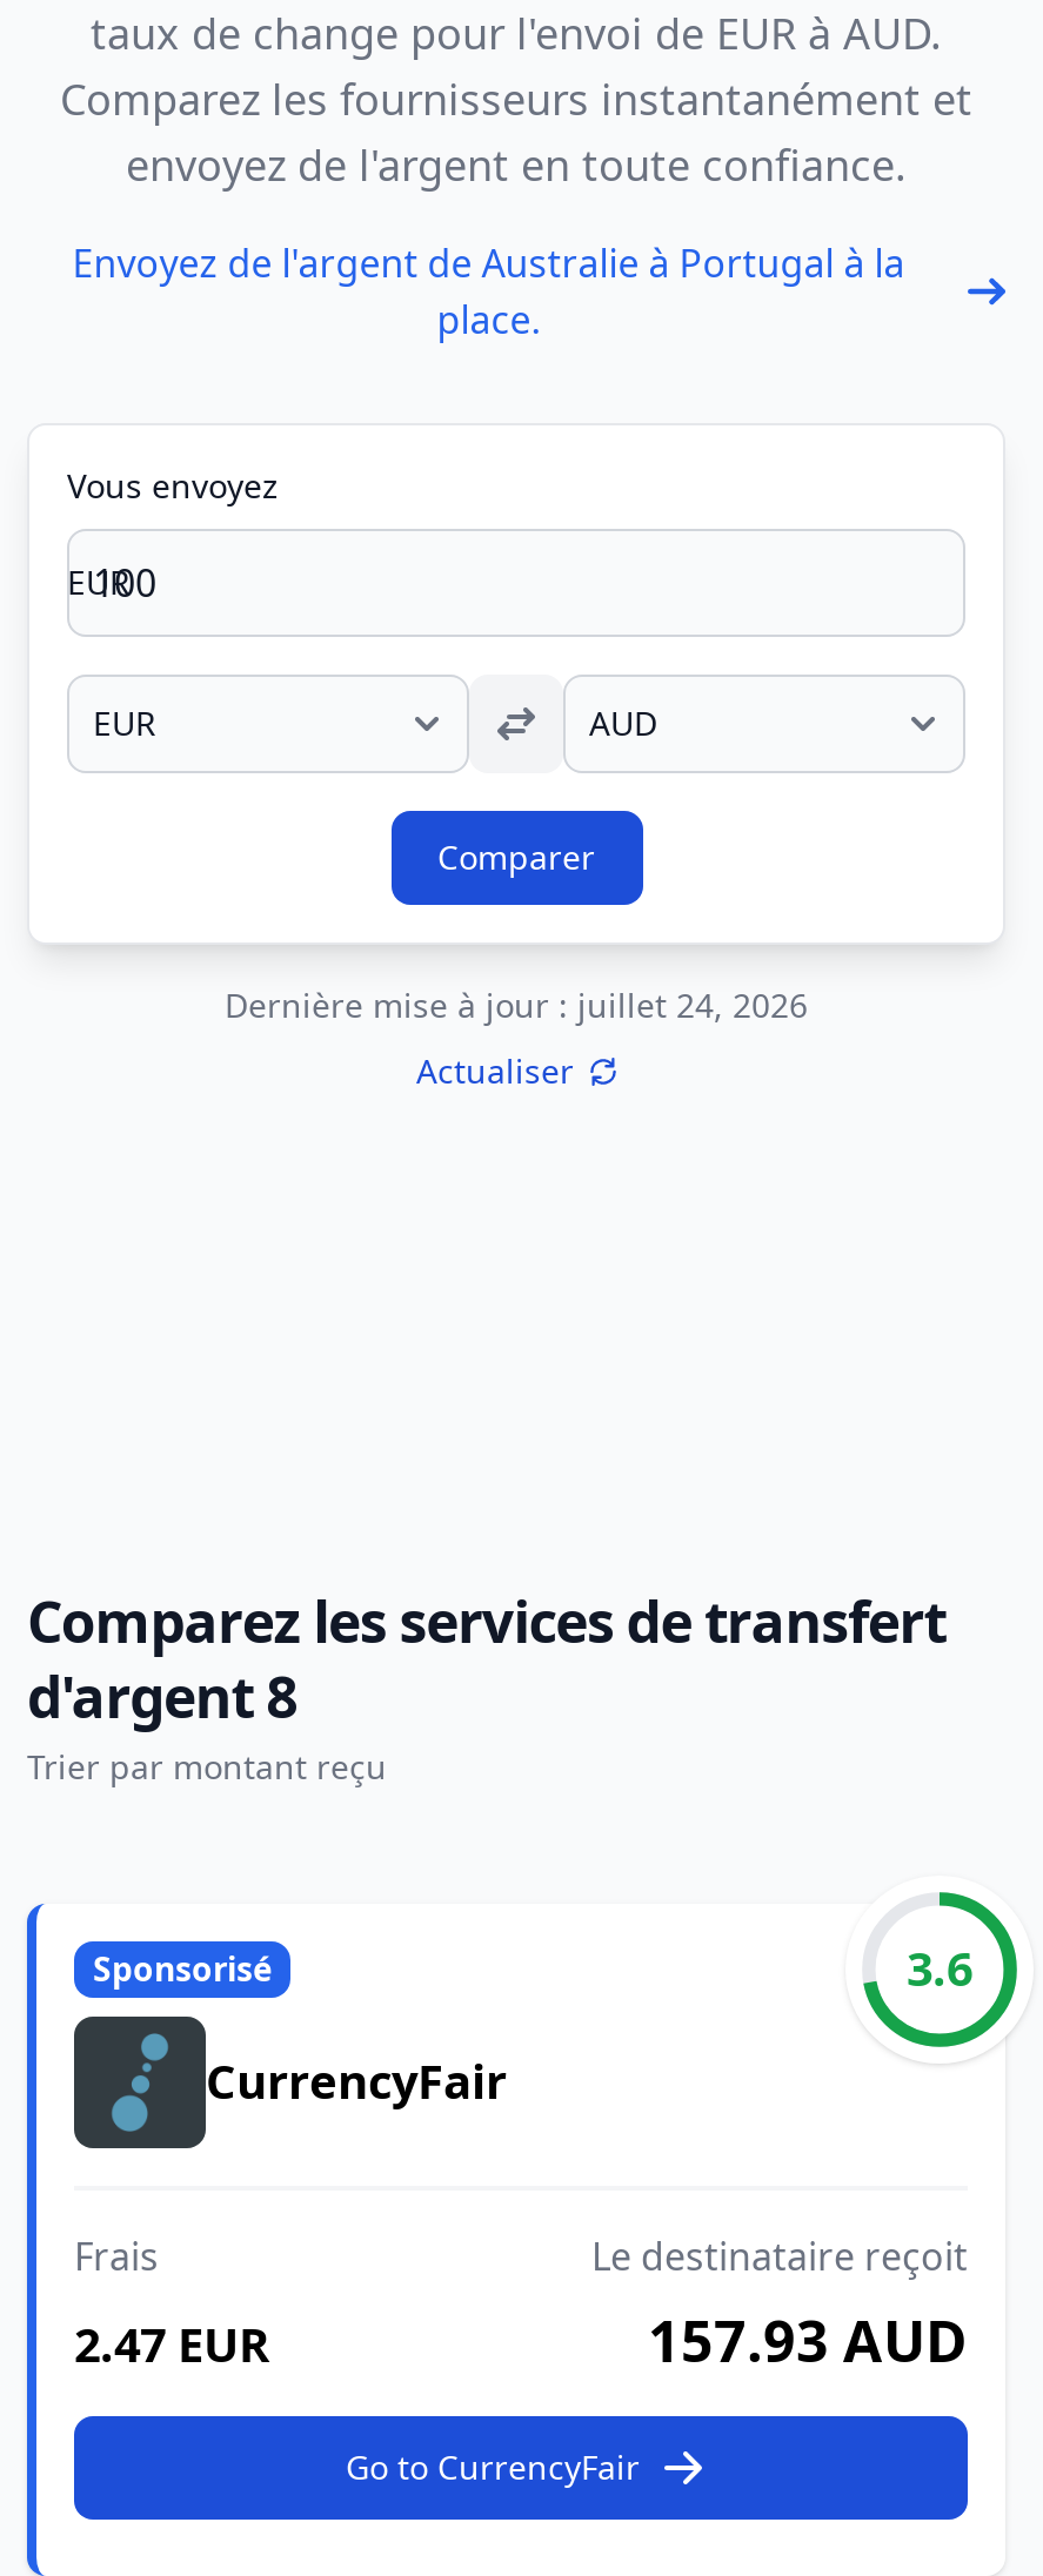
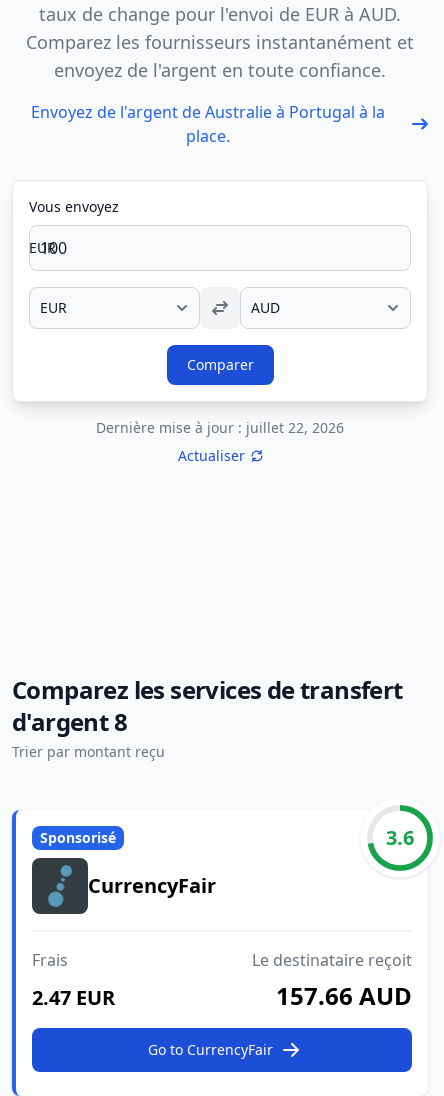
- Dernière mise à jour : juillet 24, 2026
+ Dernière mise à jour : juillet 22, 2026

- 157.93 AUD
+ 157.66 AUD
